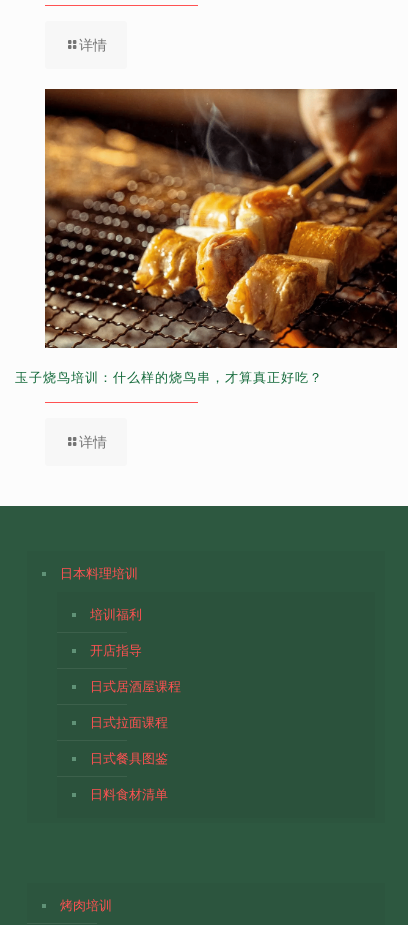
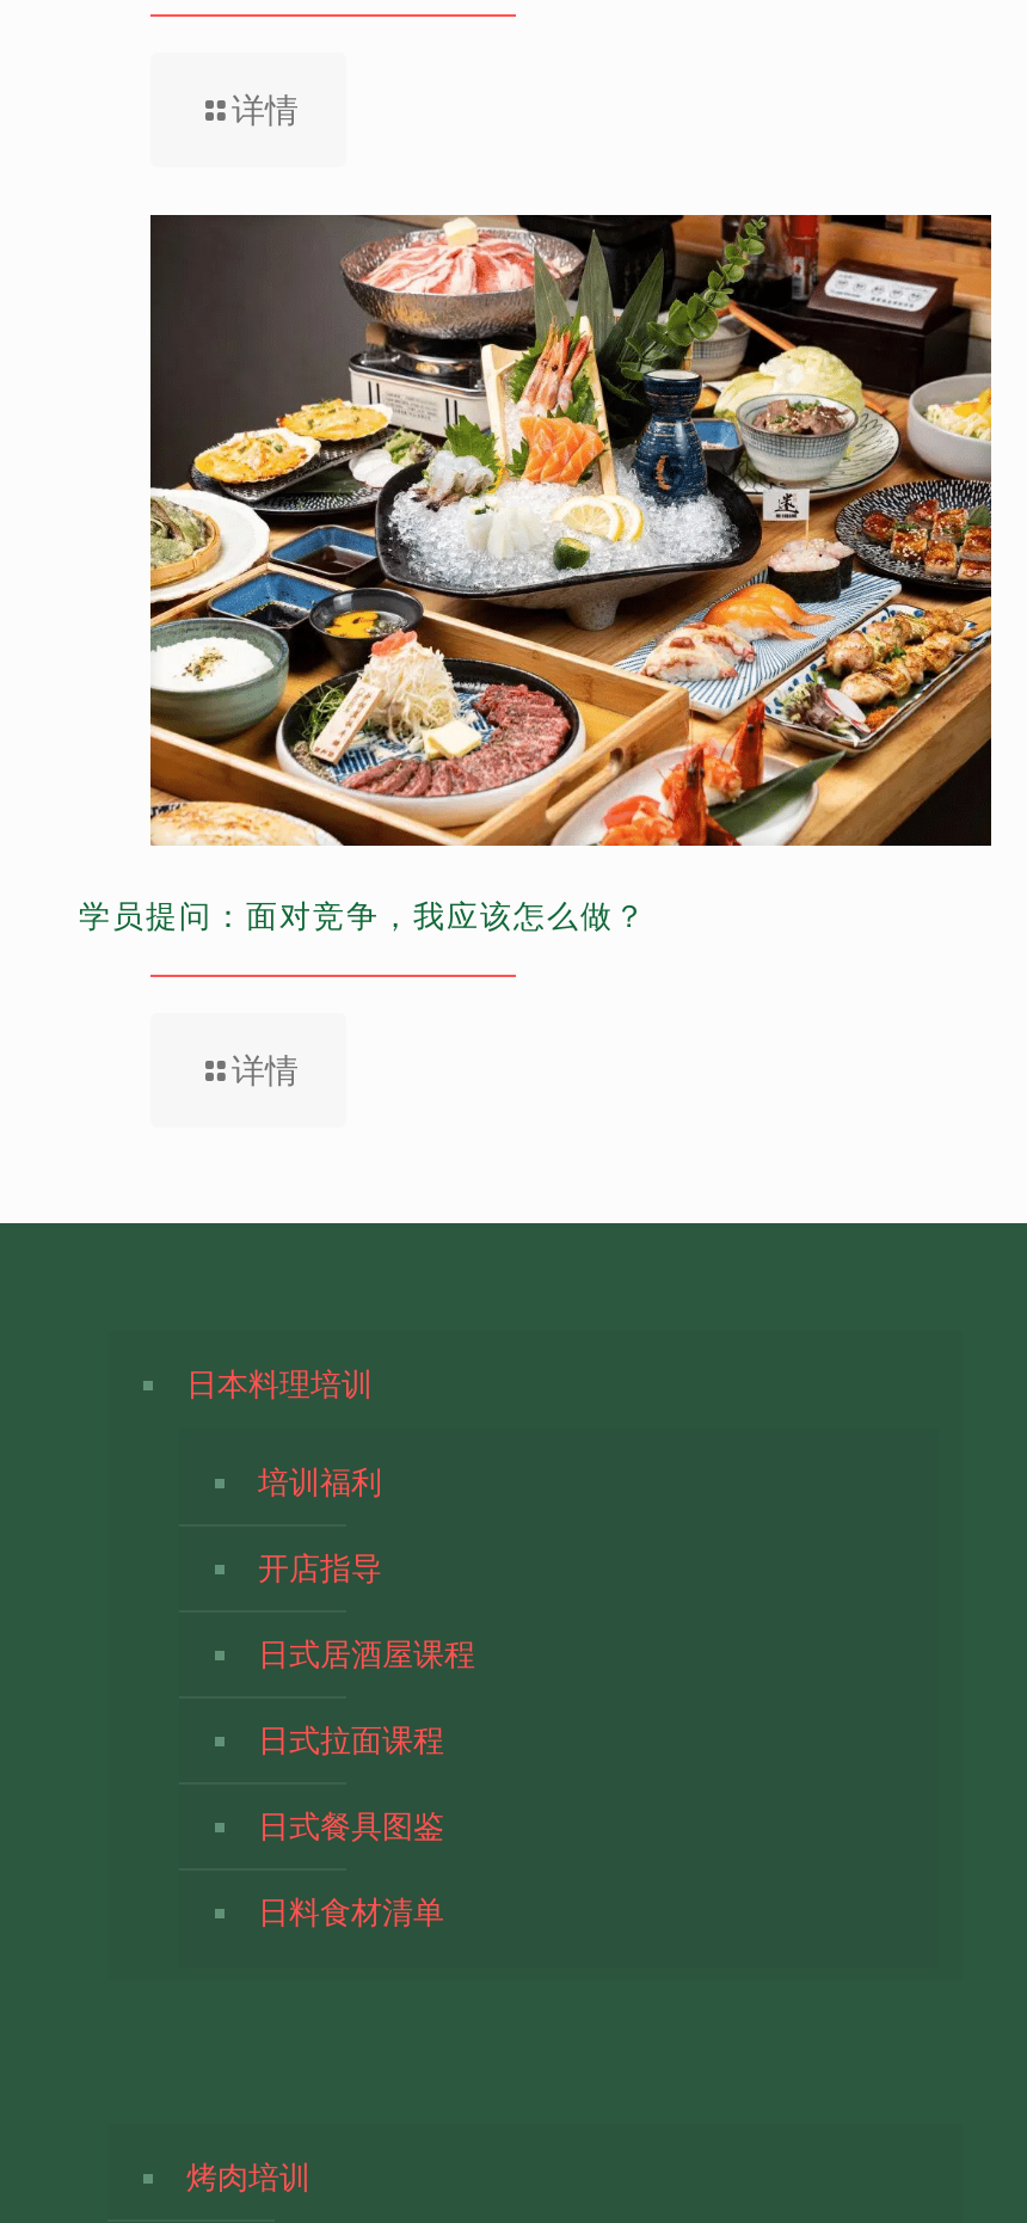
- [image]
- 玉子烧鸟培训：什么样的烧鸟串，才算真正好吃？
+ [image]
+ 学员提问：面对竞争，我应该怎么做？
